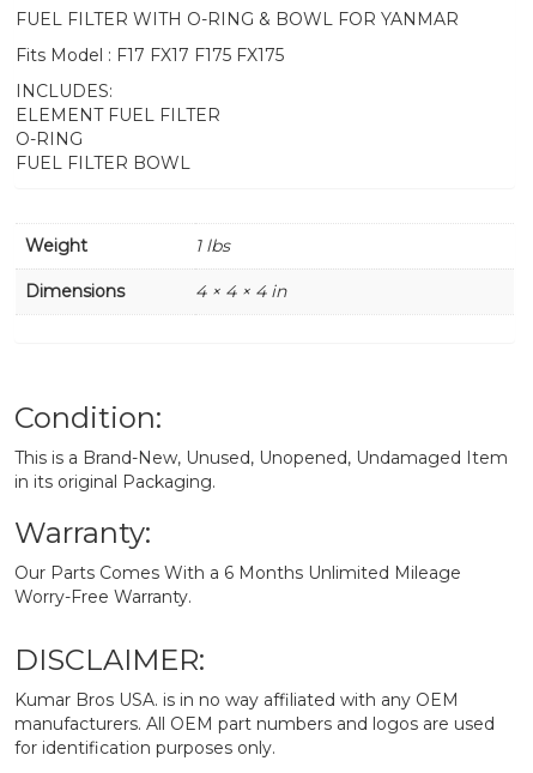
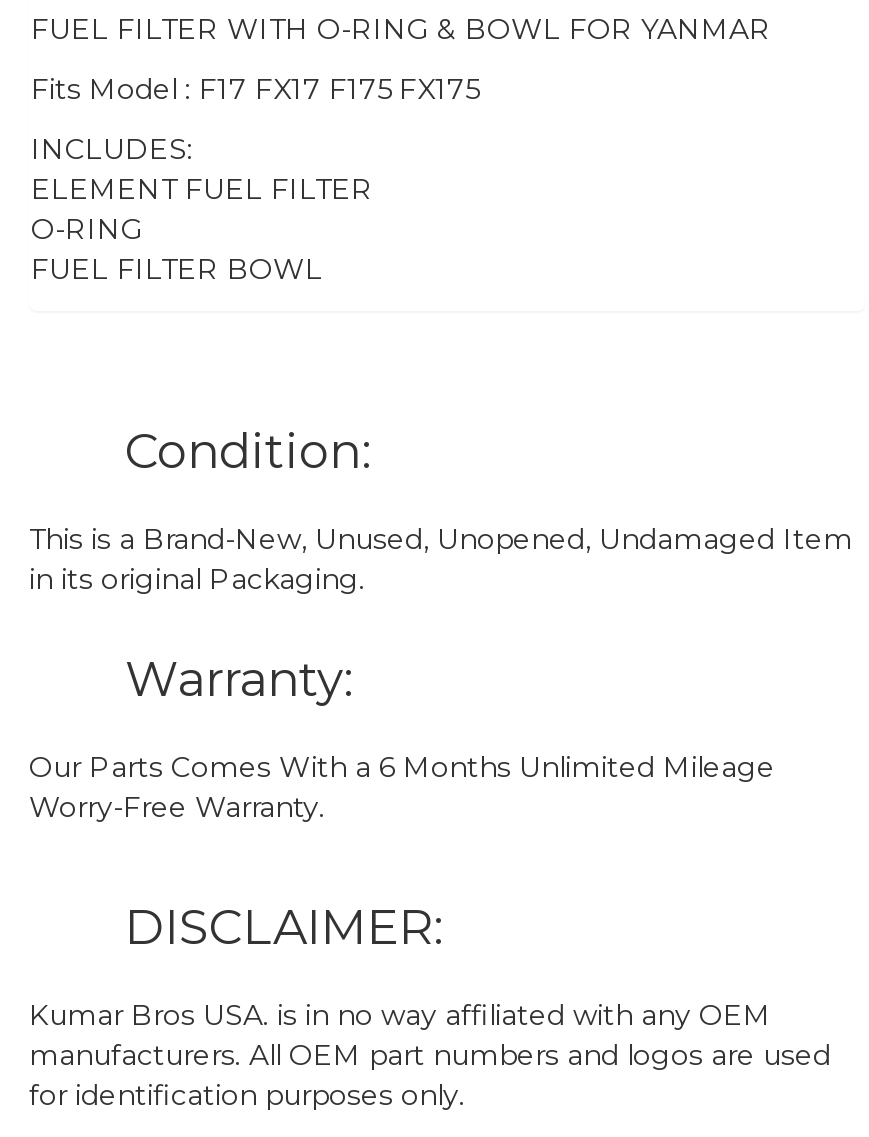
- Weight
- 1 lbs
- Dimensions
- 4 × 4 × 4 in

moved up: Condition:

moved up: This is a Brand-New, Unused, Unopened, Undamaged Item | in its original Packaging.

moved up: Warranty:

moved up: Our Parts Comes With a 6 Months Unlimited Mileage | Worry-Free Warranty.
